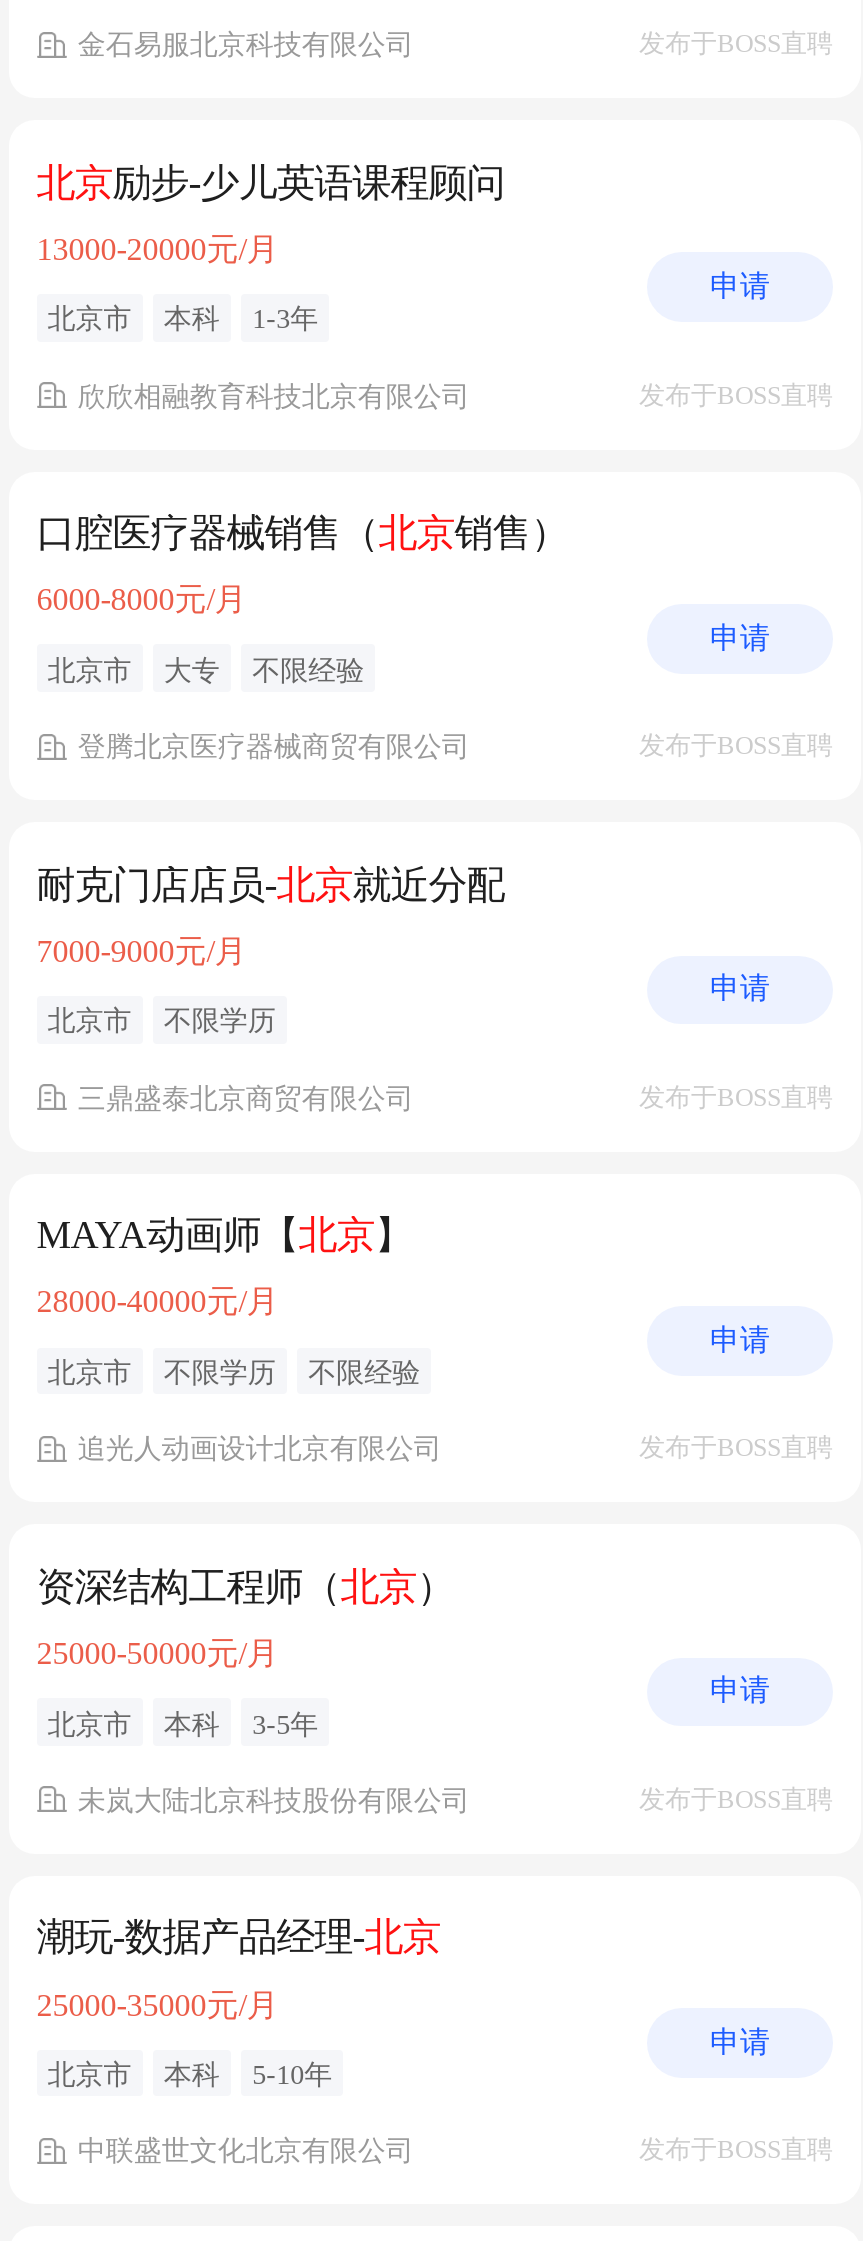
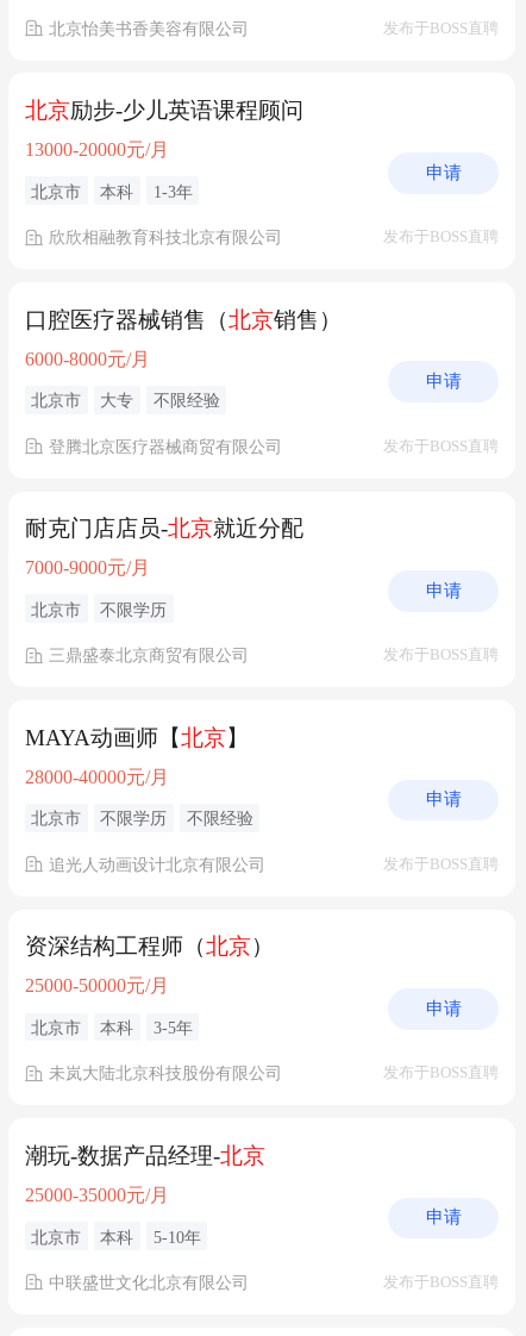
- 金石易服北京科技有限公司
+ 北京怡美书香美容有限公司
